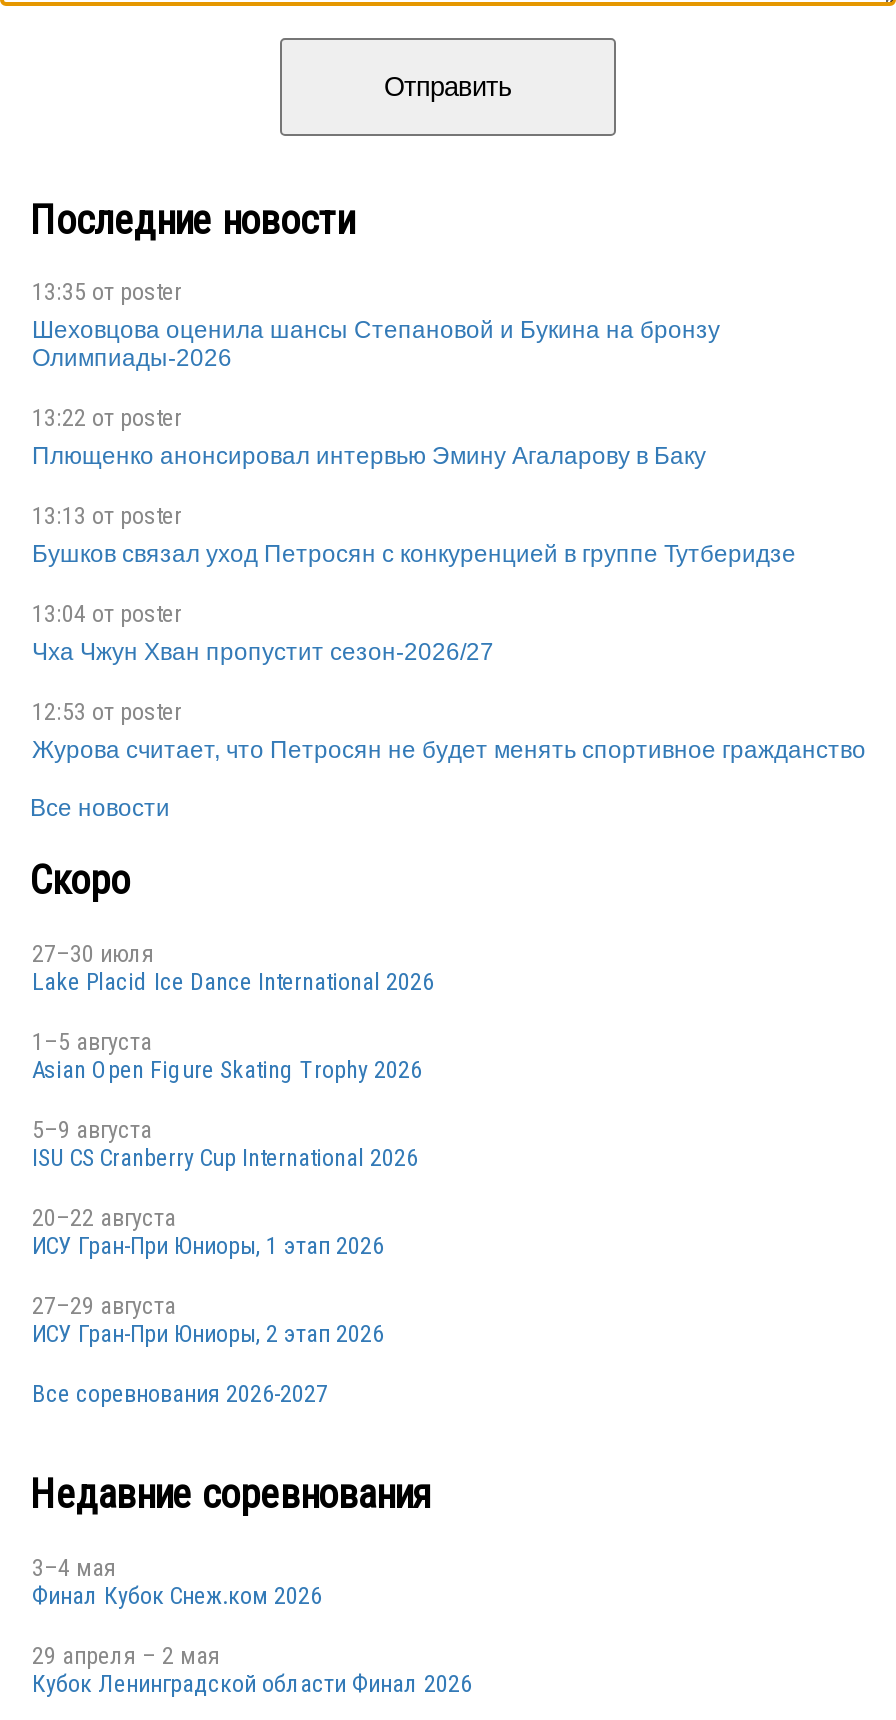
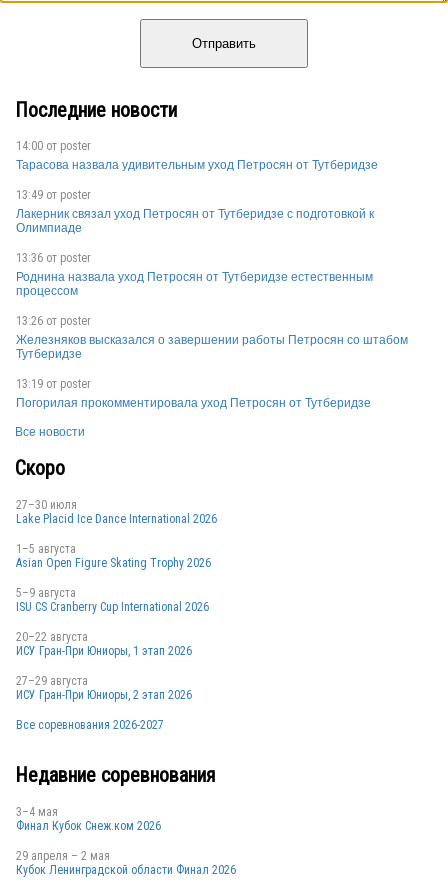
- 13:35 от poster
- Шеховцова оценила шансы Степановой и Букина на бронзу
- Олимпиады-2026
+ 14:00 от poster
+ Тарасова назвала удивительным уход Петросян от Тутберидзе

- 13:22 от poster
- Плющенко анонсировал интервью Эмину Агаларову в Баку
+ 13:49 от poster
+ Лакерник связал уход Петросян от Тутберидзе с подготовкой к
+ Олимпиаде

- 13:13 от poster
- Бушков связал уход Петросян с конкуренцией в группе Тутберидзе
+ 13:36 от poster
+ Роднина назвала уход Петросян от Тутберидзе естественным
+ процессом

- 13:04 от poster
- Чха Чжун Хван пропустит сезон-2026/27
+ 13:26 от poster
+ Железняков высказался о завершении работы Петросян со штабом
+ Тутберидзе

- 12:53 от poster
- Журова считает, что Петросян не будет менять спортивное гражданство
+ 13:19 от poster
+ Погорилая прокомментировала уход Петросян от Тутберидзе
